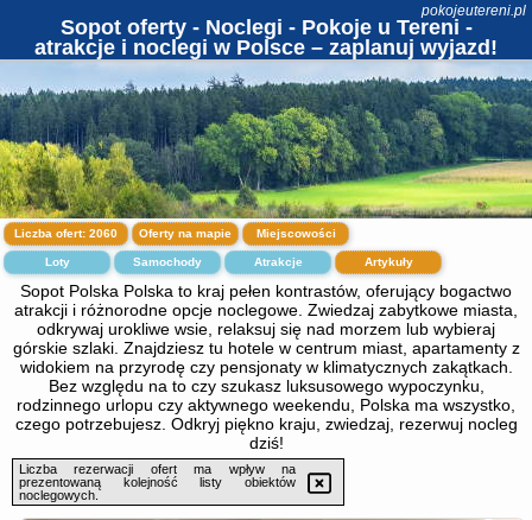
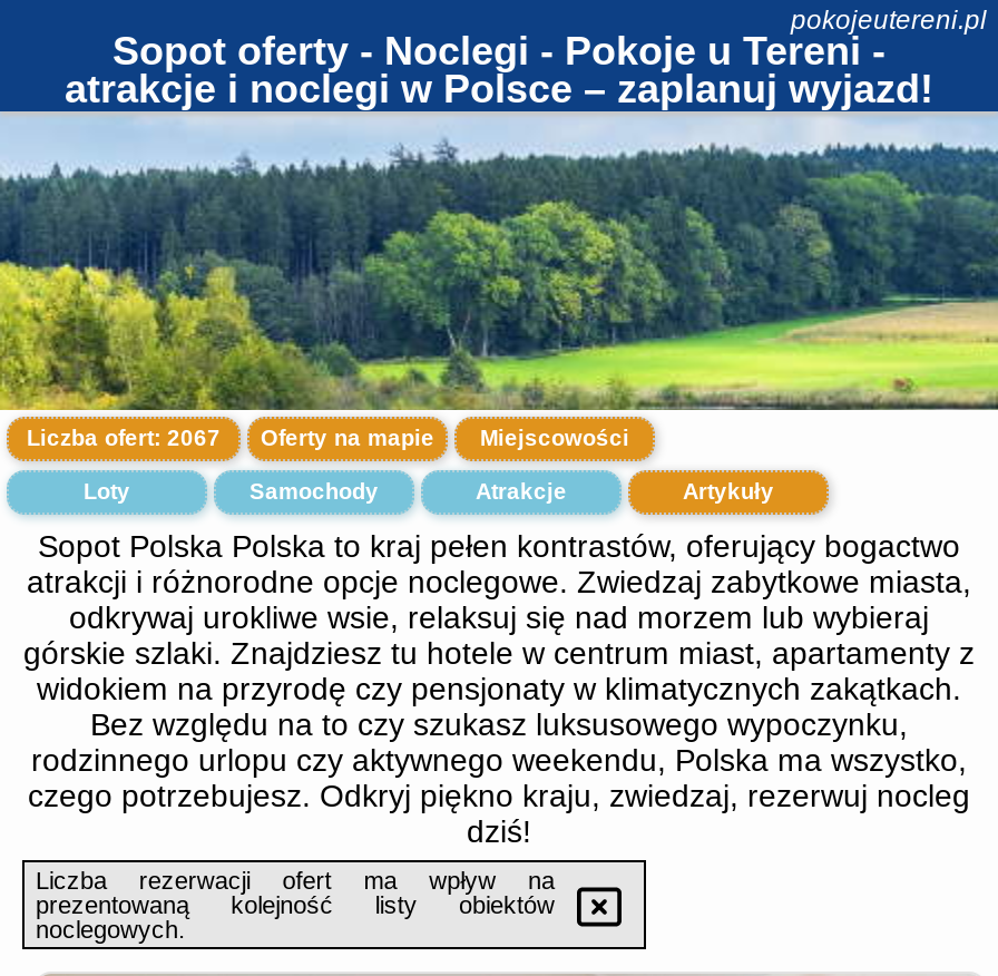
- Liczba ofert: 2060 Oferty na mapie Miejscowości
+ Liczba ofert: 2067 Oferty na mapie Miejscowości
